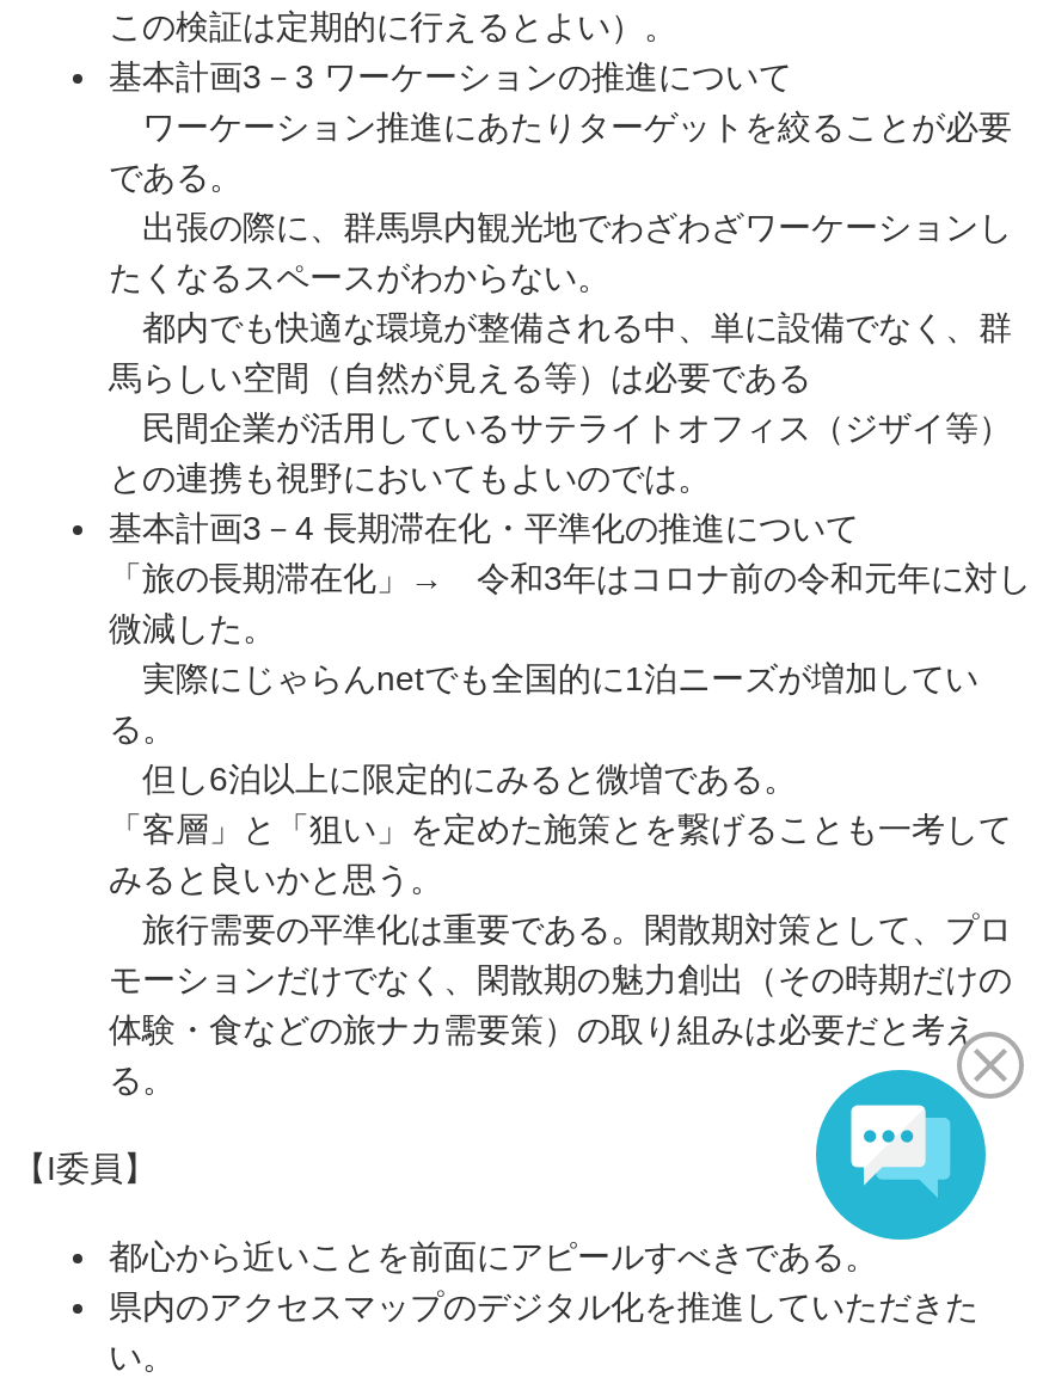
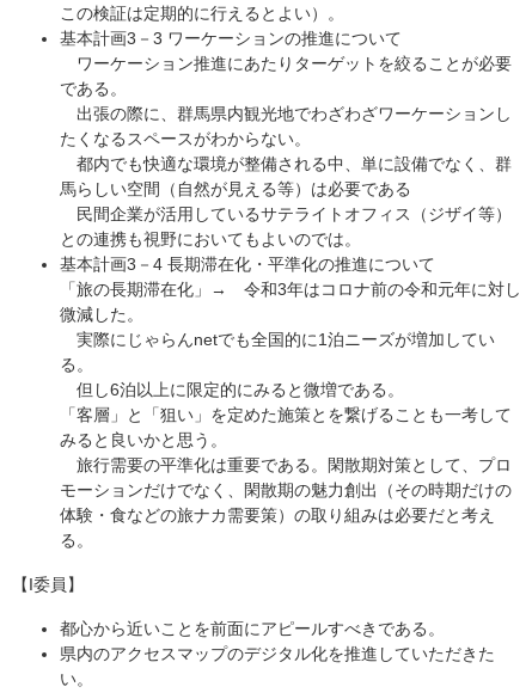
- [image]
